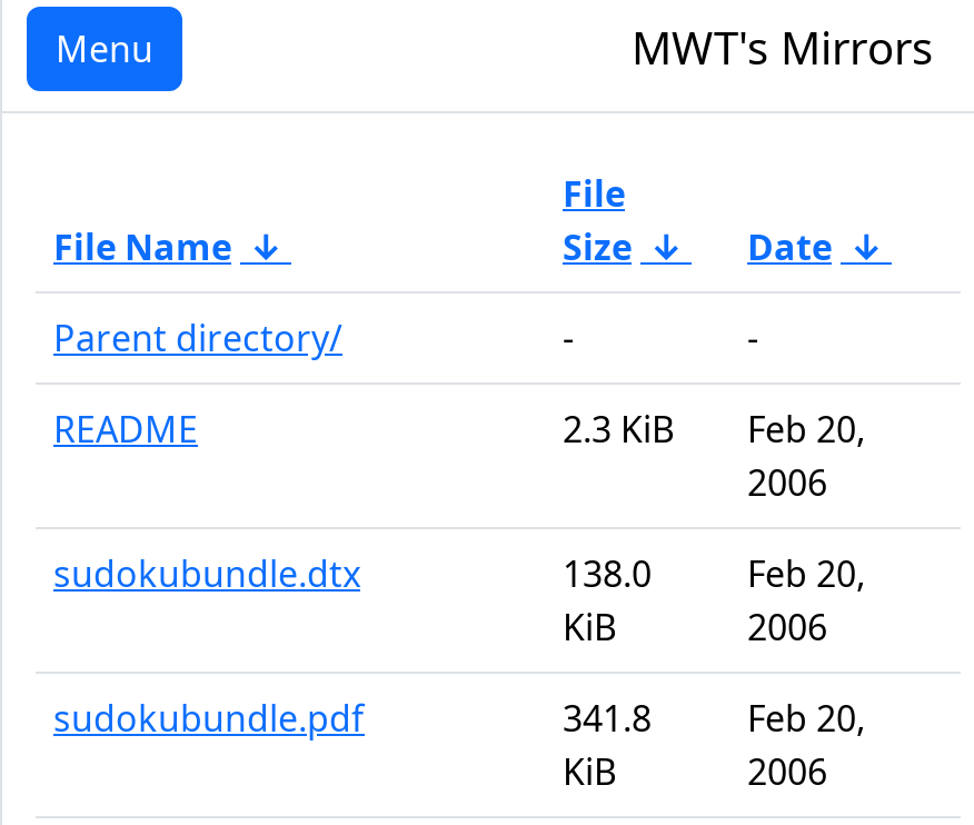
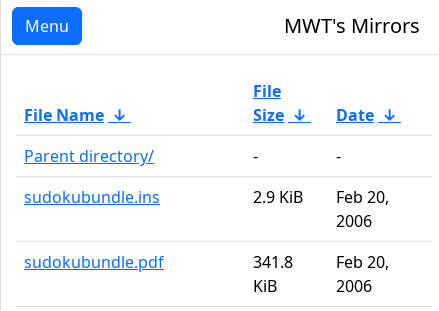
- README
- 2.3 KiB
- Feb 20,
- 2006
- sudokubundle.dtx
- 138.0
- KiB
+ sudokubundle.ins
+ 2.9 KiB
